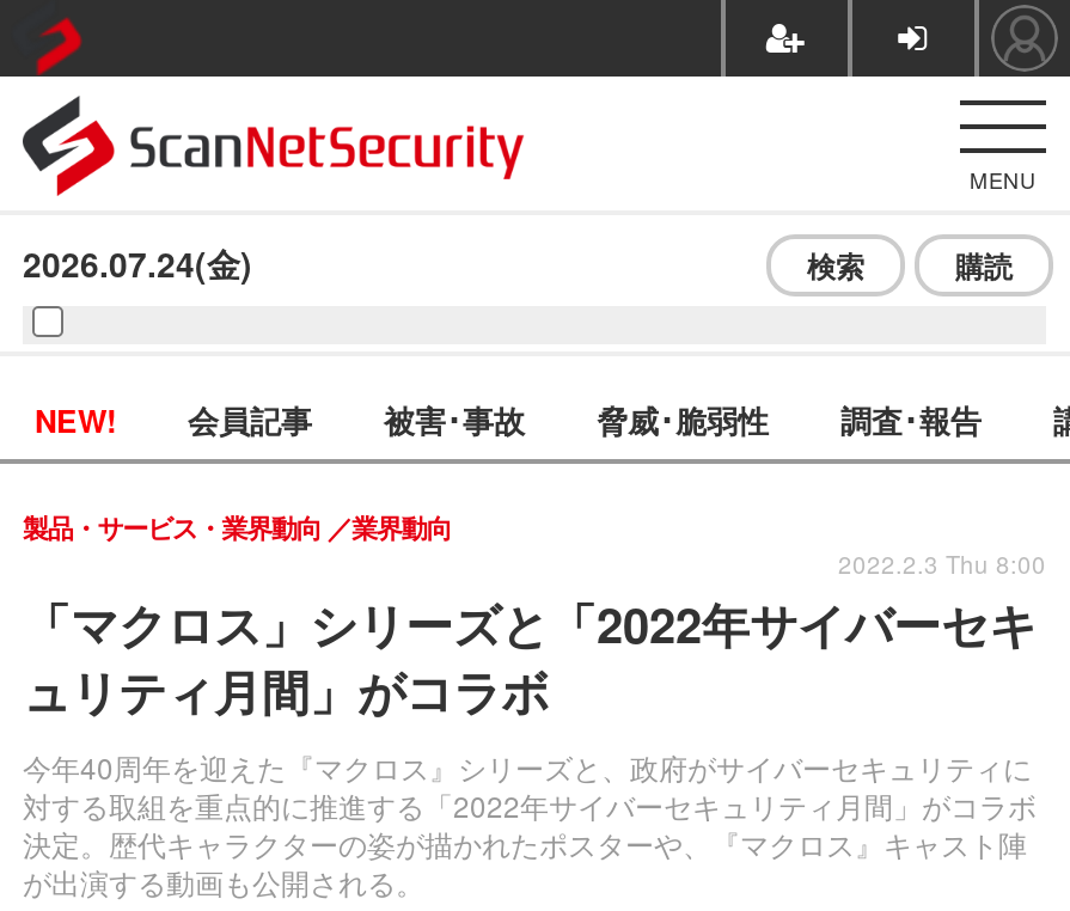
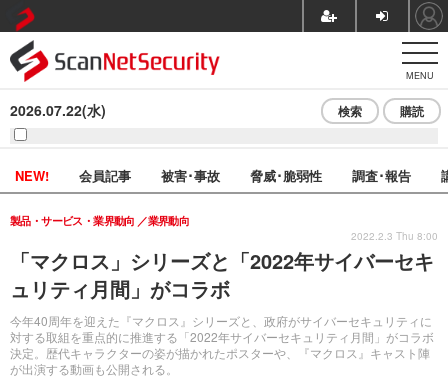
- 2026.07.24(金)
+ 2026.07.22(水)
